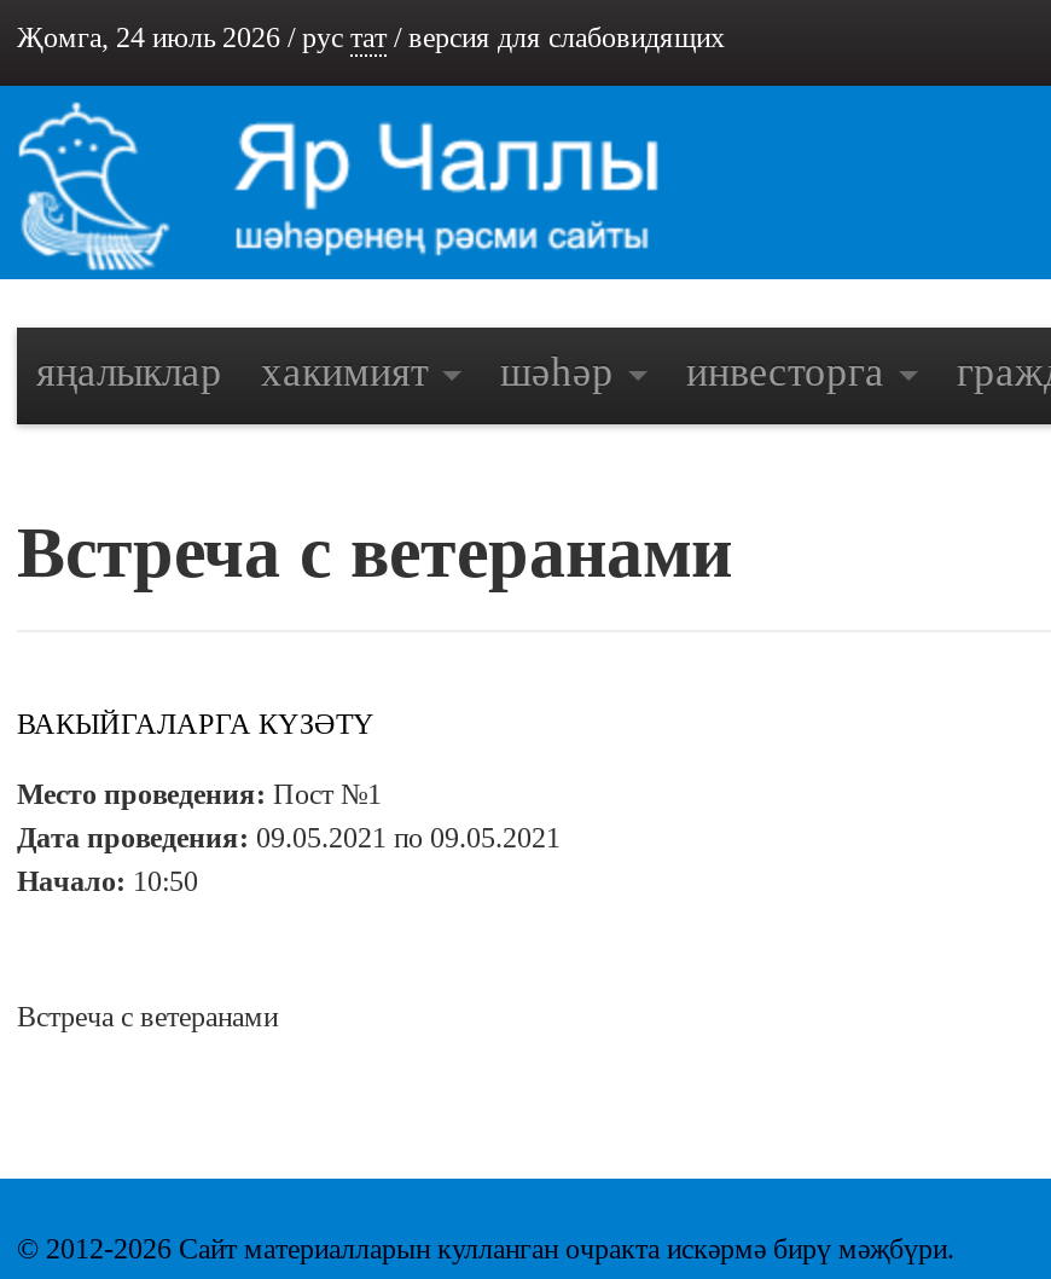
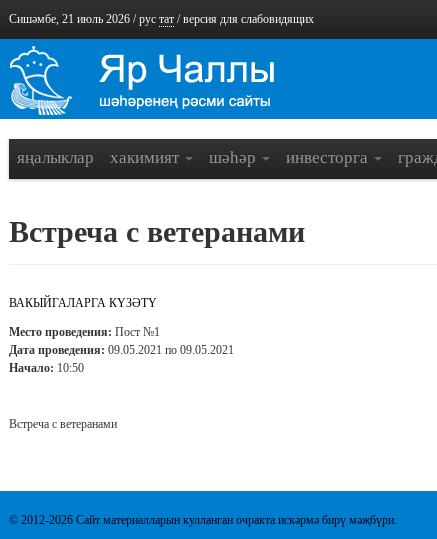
- Җомга, 24 июль 2026 / рус тат / версия для слабовидящих
+ Сишәмбе, 21 июль 2026 / рус тат / версия для слабовидящих
